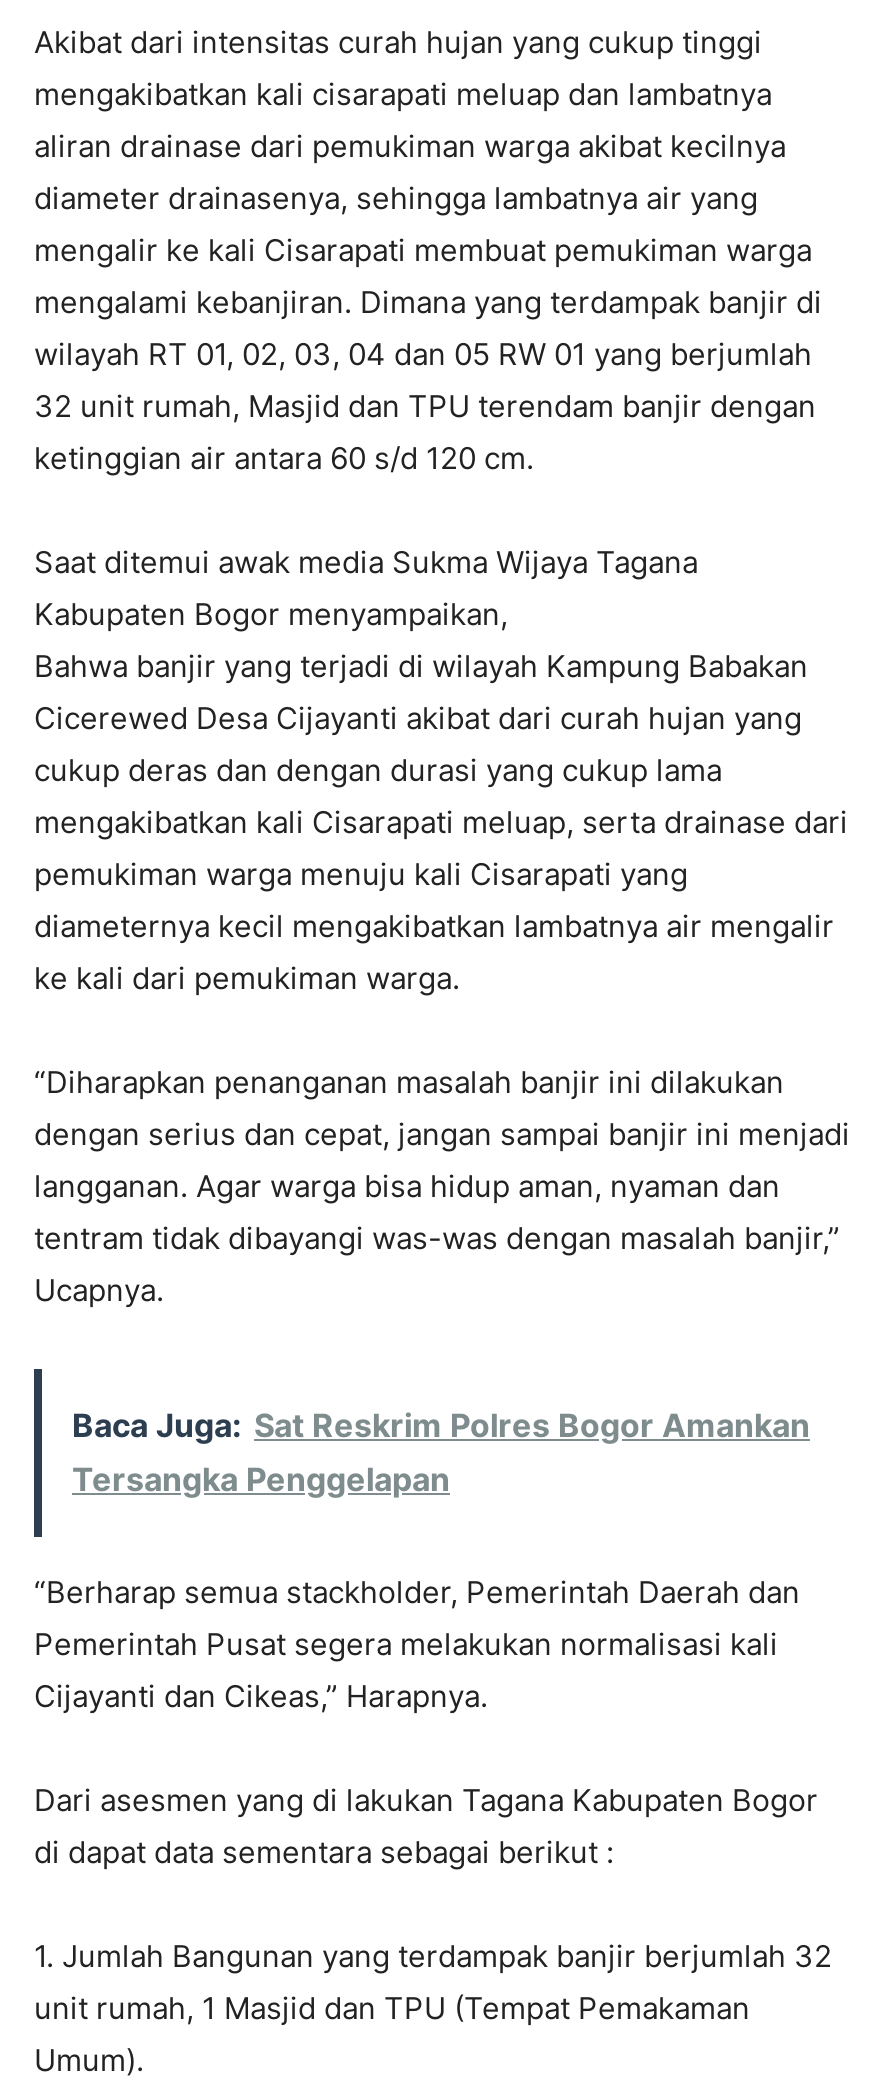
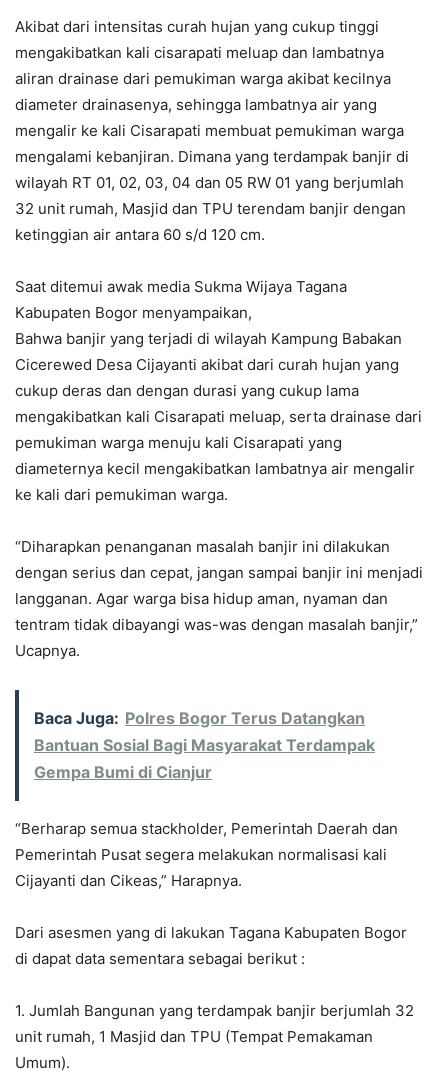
- Baca Juga: Sat Reskrim Polres Bogor Amankan
- Tersangka Penggelapan
+ Baca Juga: Polres Bogor Terus Datangkan
+ Bantuan Sosial Bagi Masyarakat Terdampak
+ Gempa Bumi di Cianjur
